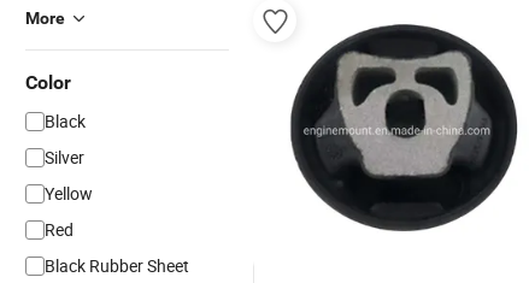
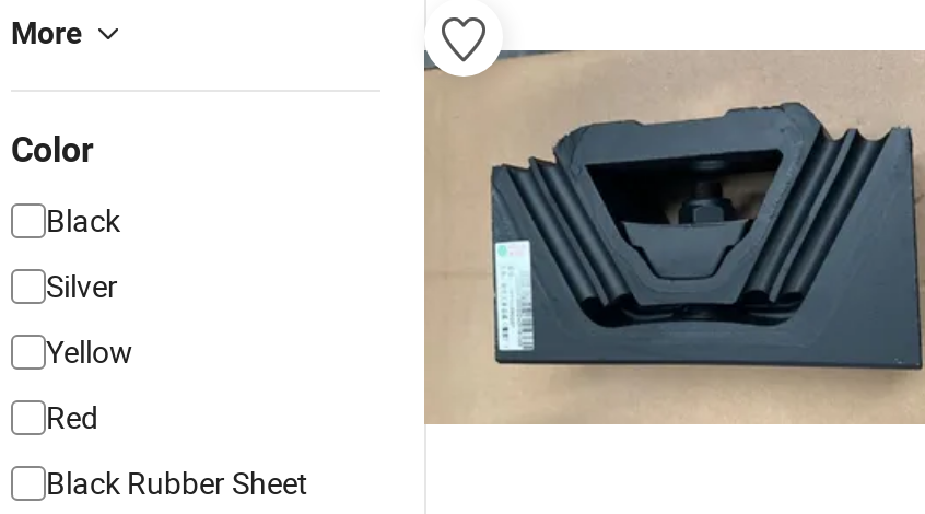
- [image]
+ [image]
